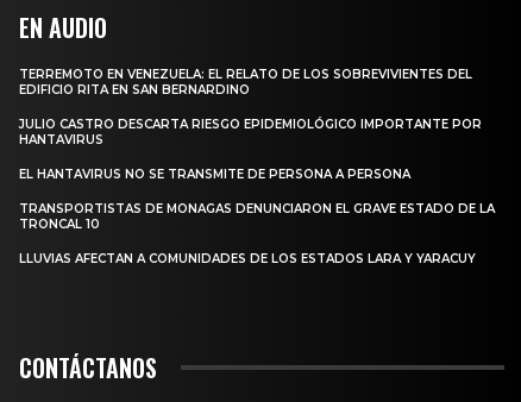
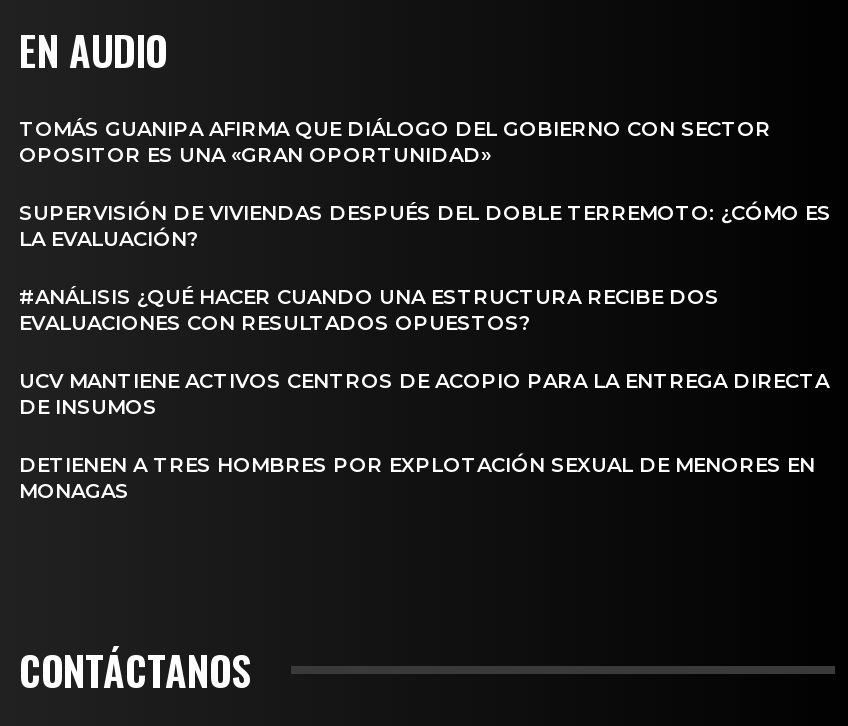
- TERREMOTO EN VENEZUELA: EL RELATO DE LOS SOBREVIVIENTES DEL
- EDIFICIO RITA EN SAN BERNARDINO
+ TOMÁS GUANIPA AFIRMA QUE DIÁLOGO DEL GOBIERNO CON SECTOR
+ OPOSITOR ES UNA «GRAN OPORTUNIDAD»

- JULIO CASTRO DESCARTA RIESGO EPIDEMIOLÓGICO IMPORTANTE POR
- HANTAVIRUS
+ SUPERVISIÓN DE VIVIENDAS DESPUÉS DEL DOBLE TERREMOTO: ¿CÓMO ES
+ LA EVALUACIÓN?

- EL HANTAVIRUS NO SE TRANSMITE DE PERSONA A PERSONA
+ #ANÁLISIS ¿QUÉ HACER CUANDO UNA ESTRUCTURA RECIBE DOS
+ EVALUACIONES CON RESULTADOS OPUESTOS?

- TRANSPORTISTAS DE MONAGAS DENUNCIARON EL GRAVE ESTADO DE LA
- TRONCAL 10
+ UCV MANTIENE ACTIVOS CENTROS DE ACOPIO PARA LA ENTREGA DIRECTA
+ DE INSUMOS

- LLUVIAS AFECTAN A COMUNIDADES DE LOS ESTADOS LARA Y YARACUY
+ DETIENEN A TRES HOMBRES POR EXPLOTACIÓN SEXUAL DE MENORES EN
+ MONAGAS
